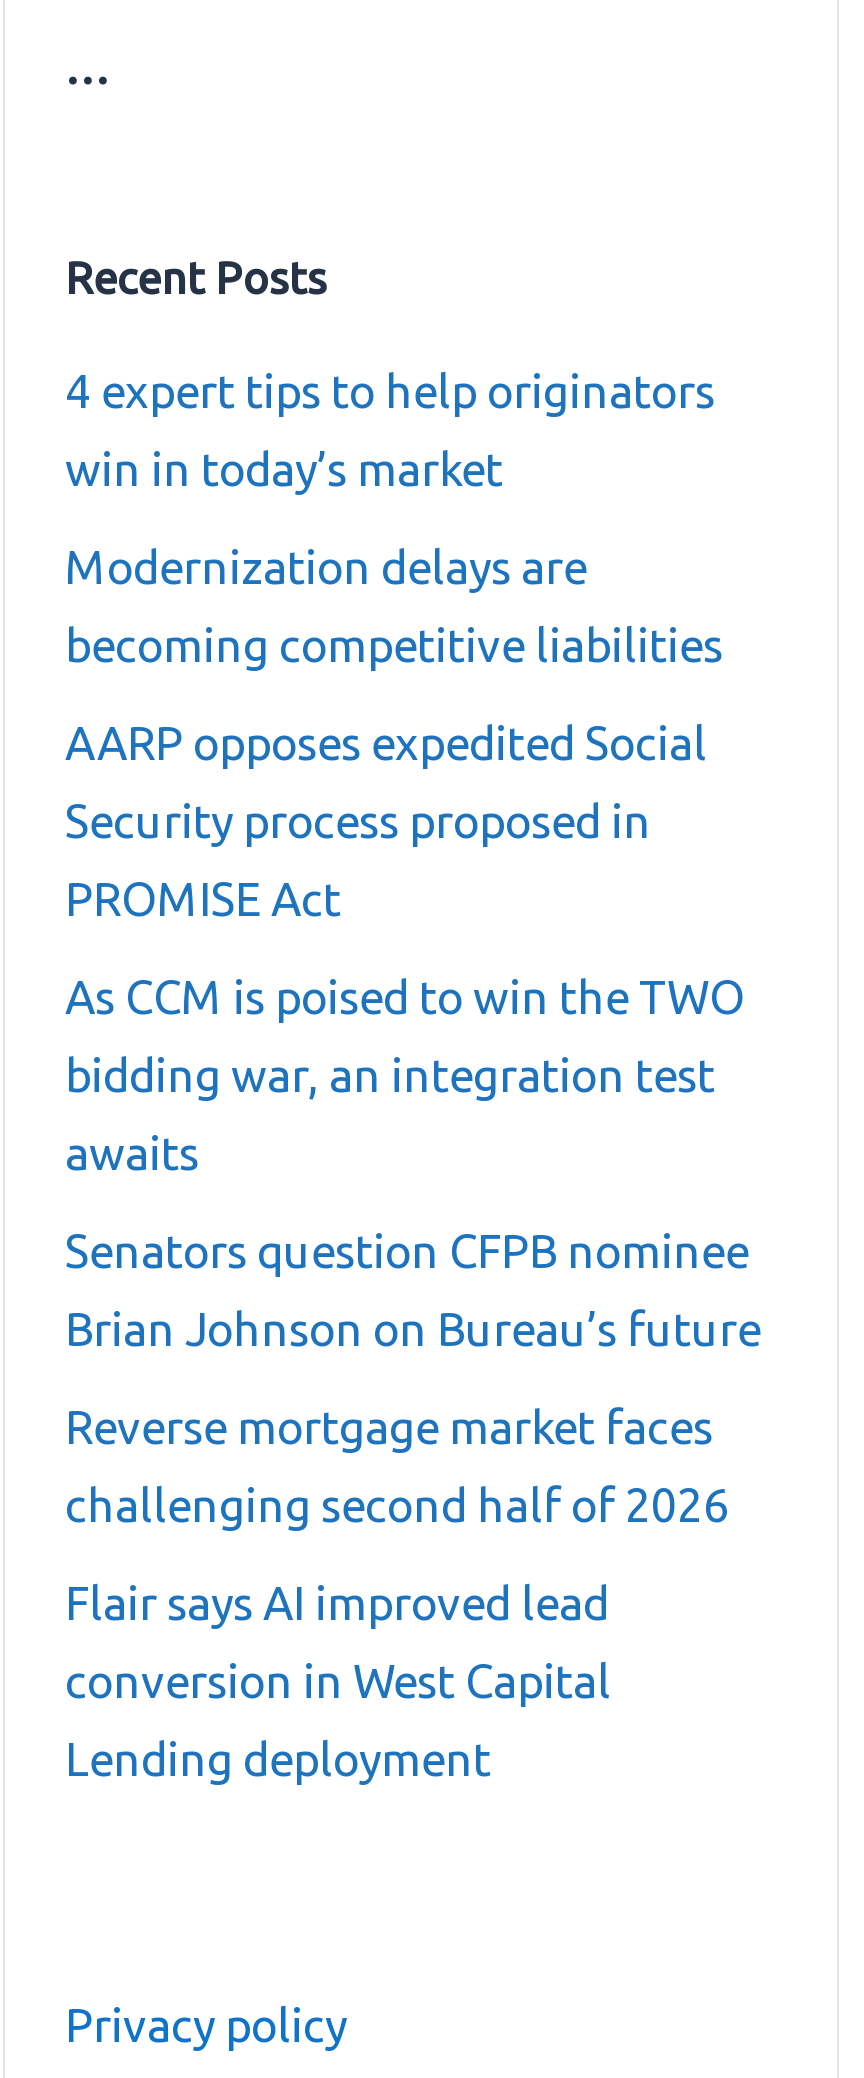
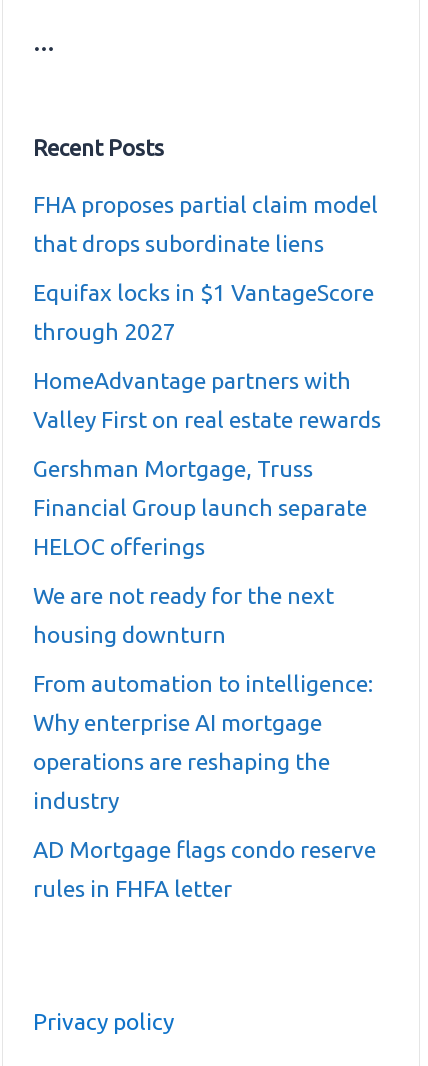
- 4 expert tips to help originators
+ FHA proposes partial claim model

- win in today’s market
+ that drops subordinate liens

- Modernization delays are
+ Equifax locks in $1 VantageScore

- becoming competitive liabilities
+ through 2027

- AARP opposes expedited Social
+ HomeAdvantage partners with

- Security process proposed in
+ Valley First on real estate rewards

- PROMISE Act
+ Gershman Mortgage, Truss

- As CCM is poised to win the TWO
+ Financial Group launch separate

- bidding war, an integration test
+ HELOC offerings

- awaits
+ We are not ready for the next

- Senators question CFPB nominee
+ housing downturn

- Brian Johnson on Bureau’s future
+ From automation to intelligence:

- Reverse mortgage market faces
+ Why enterprise AI mortgage

- challenging second half of 2026
+ operations are reshaping the

- Flair says AI improved lead
+ industry

- conversion in West Capital
+ AD Mortgage flags condo reserve

- Lending deployment
+ rules in FHFA letter
